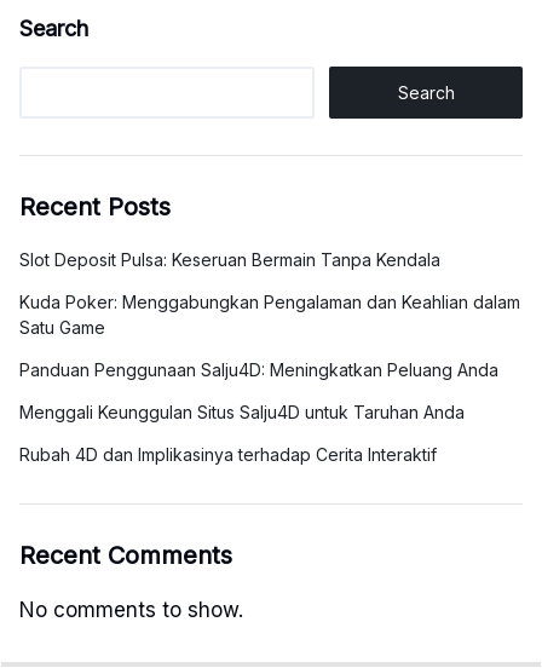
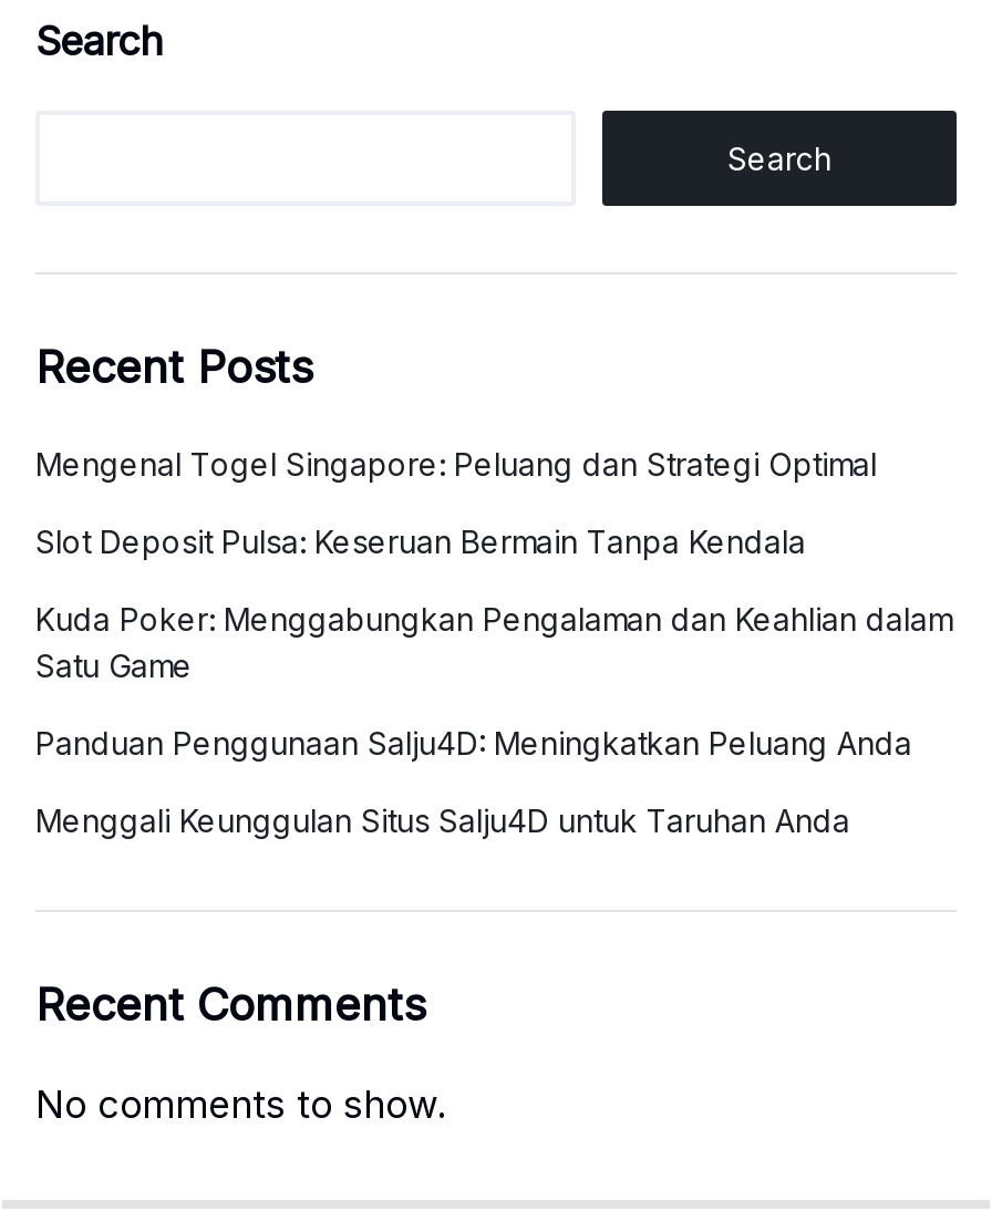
+ Mengenal Togel Singapore: Peluang dan Strategi Optimal

moved down: Slot Deposit Pulsa: Keseruan Bermain Tanpa Kendala | Kuda Poker: Menggabungkan Pengalaman dan Keahlian dalam | Satu Game | Panduan Penggunaan Salju4D: Meningkatkan Peluang Anda | Menggali Keunggulan Situs Salju4D untuk Taruhan Anda

- Rubah 4D dan Implikasinya terhadap Cerita Interaktif
